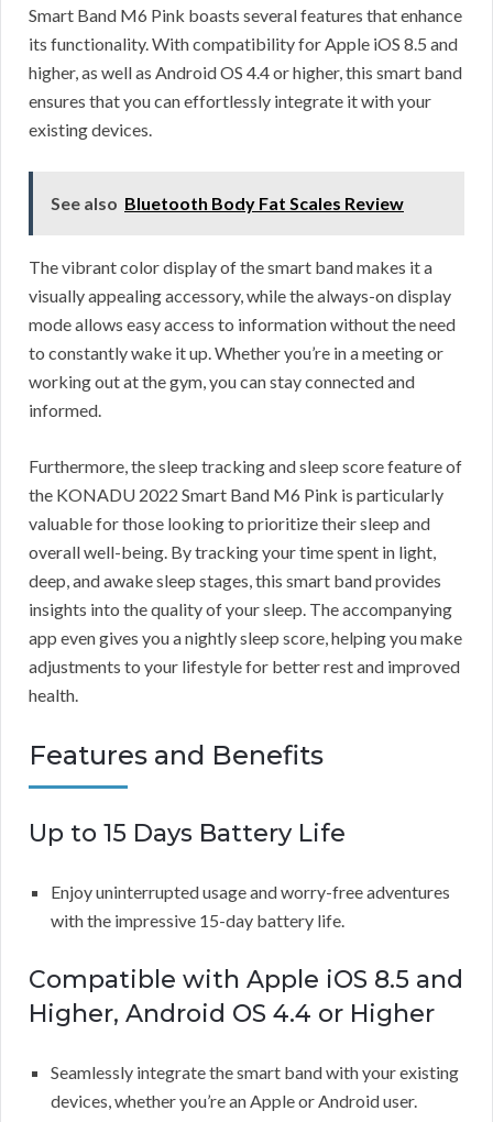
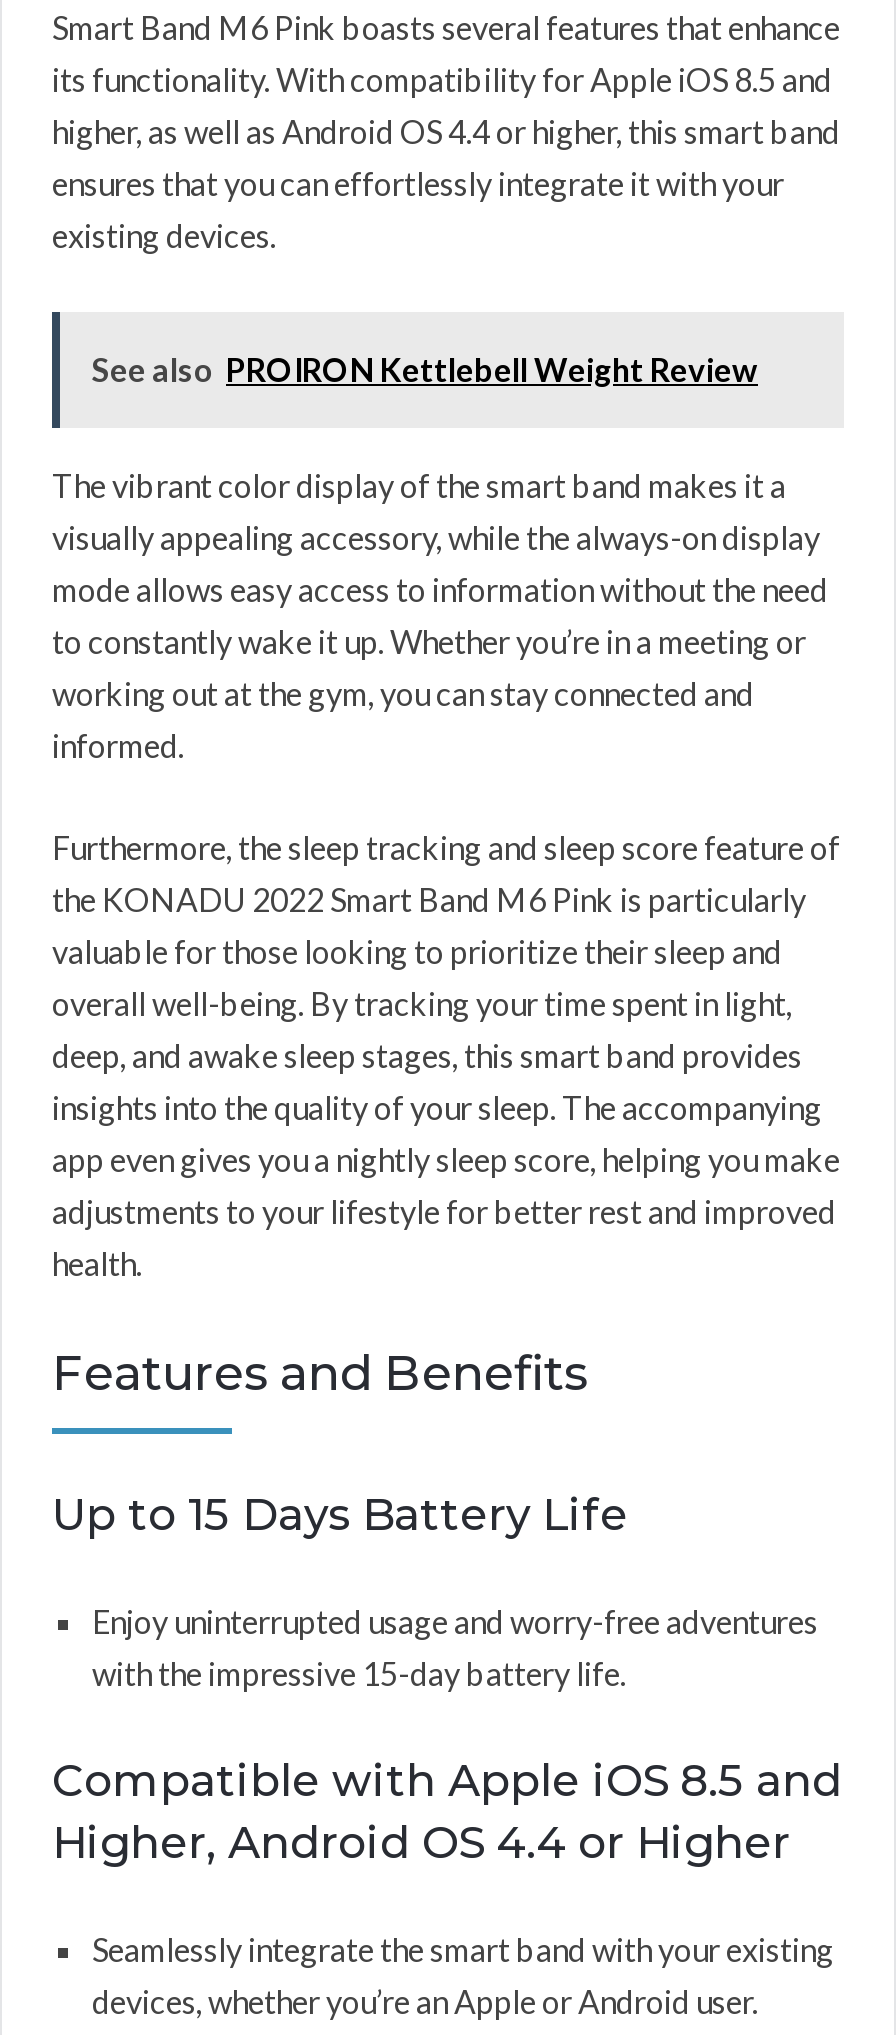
- See also Bluetooth Body Fat Scales Review
+ See also PROIRON Kettlebell Weight Review
